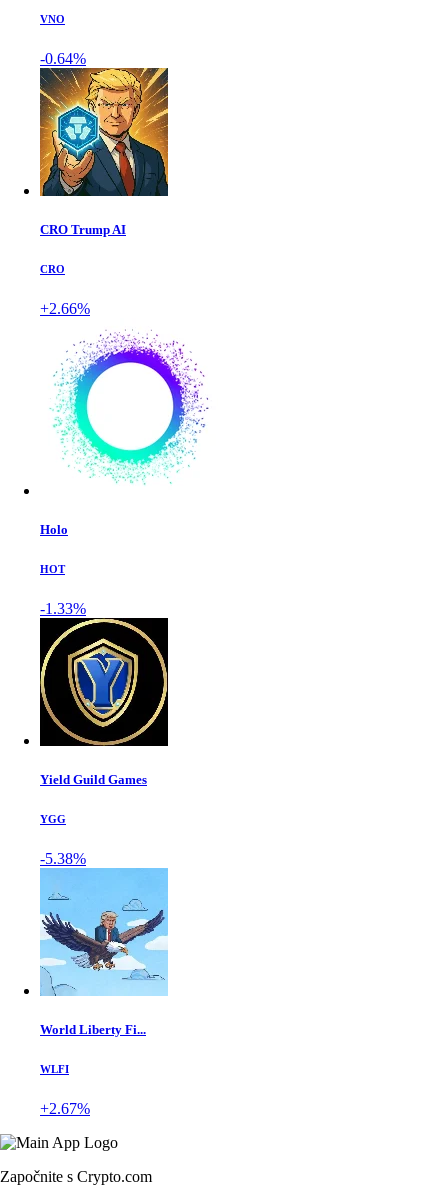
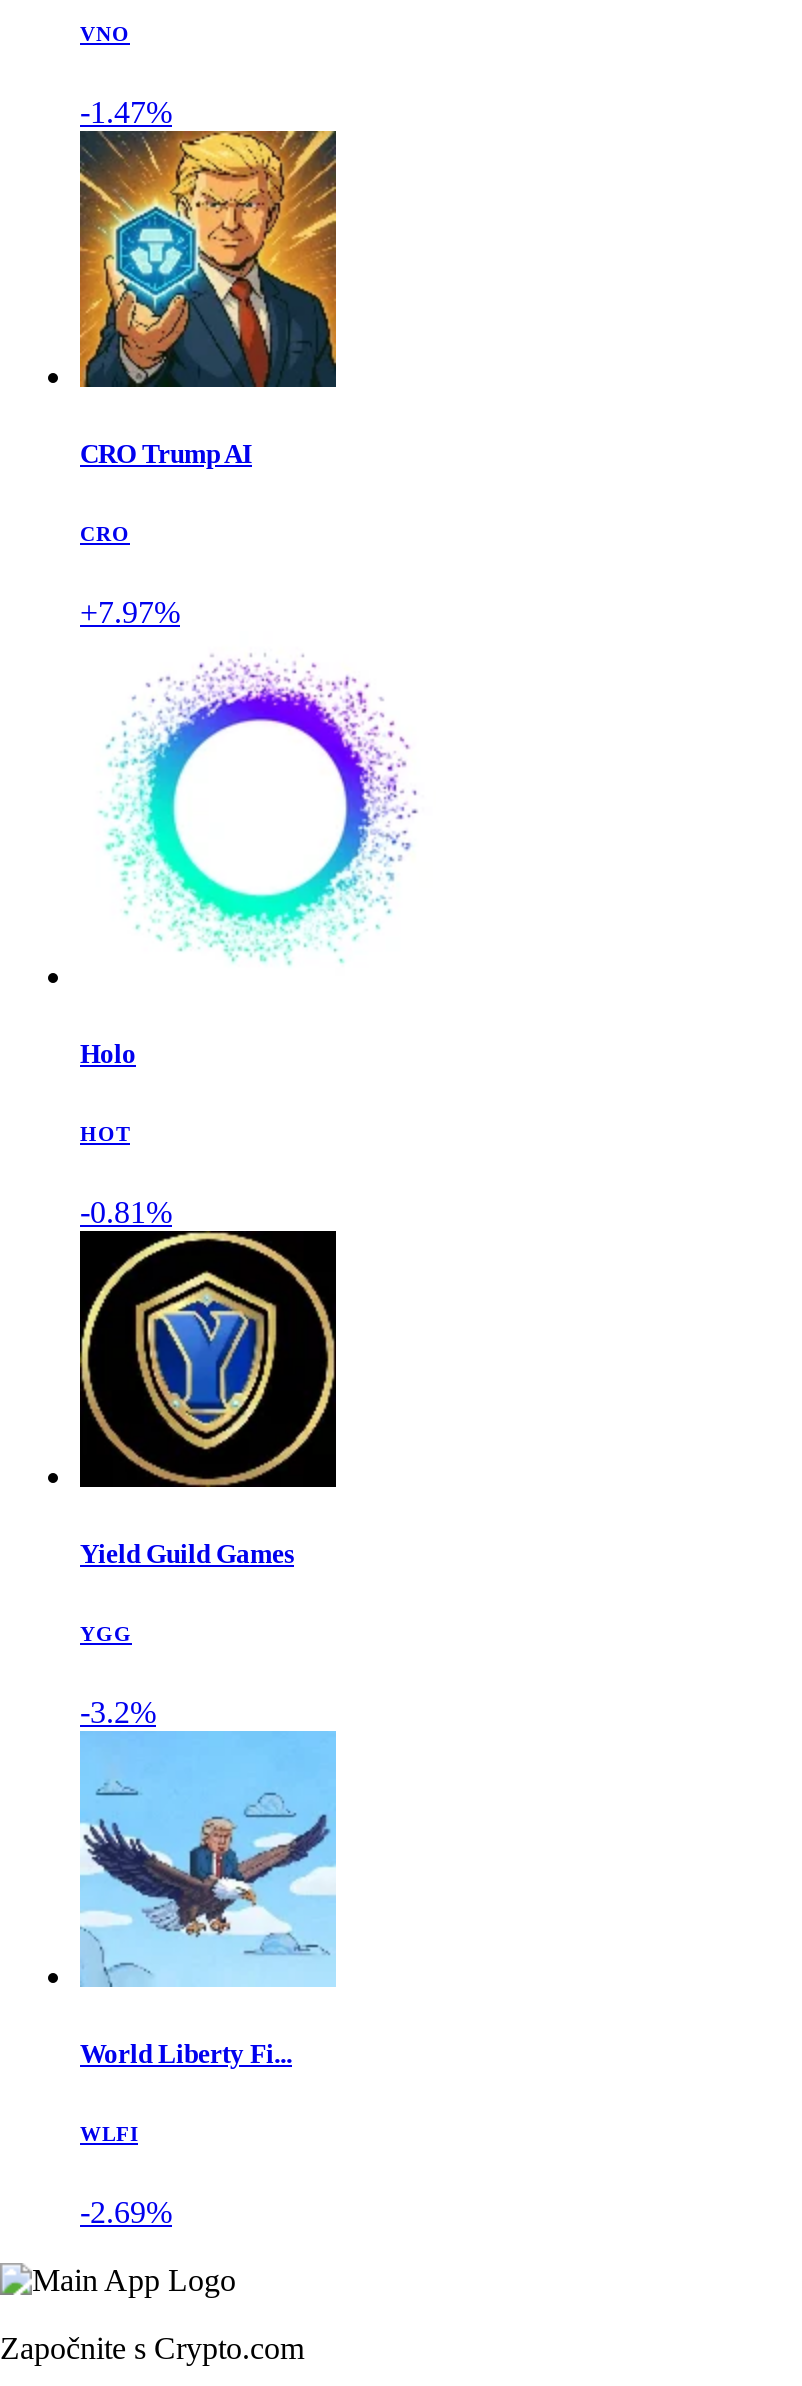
- -0.64%
+ -1.47%

- +2.66%
+ +7.97%

- -1.33%
+ -0.81%

- -5.38%
+ -3.2%

- +2.67%
+ -2.69%
